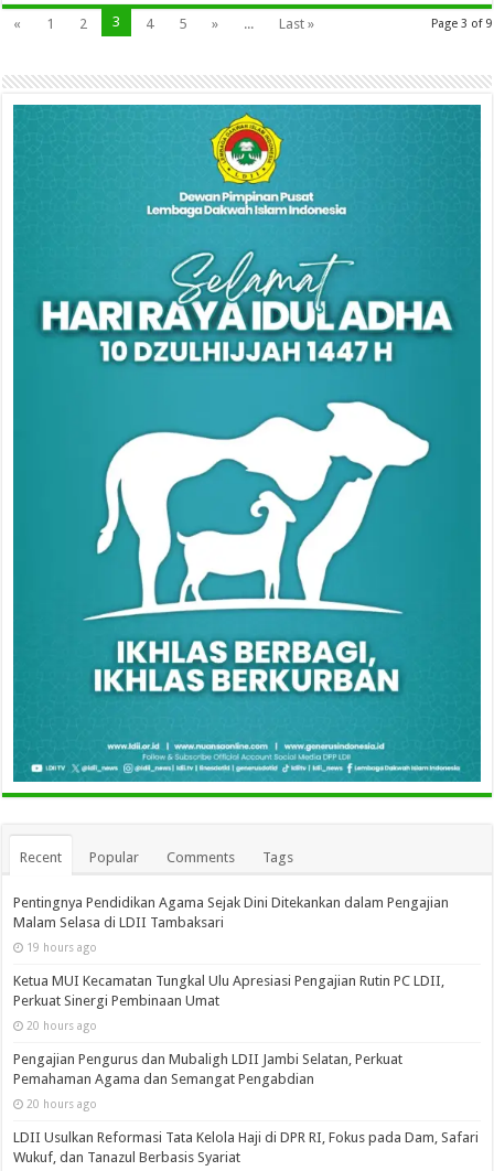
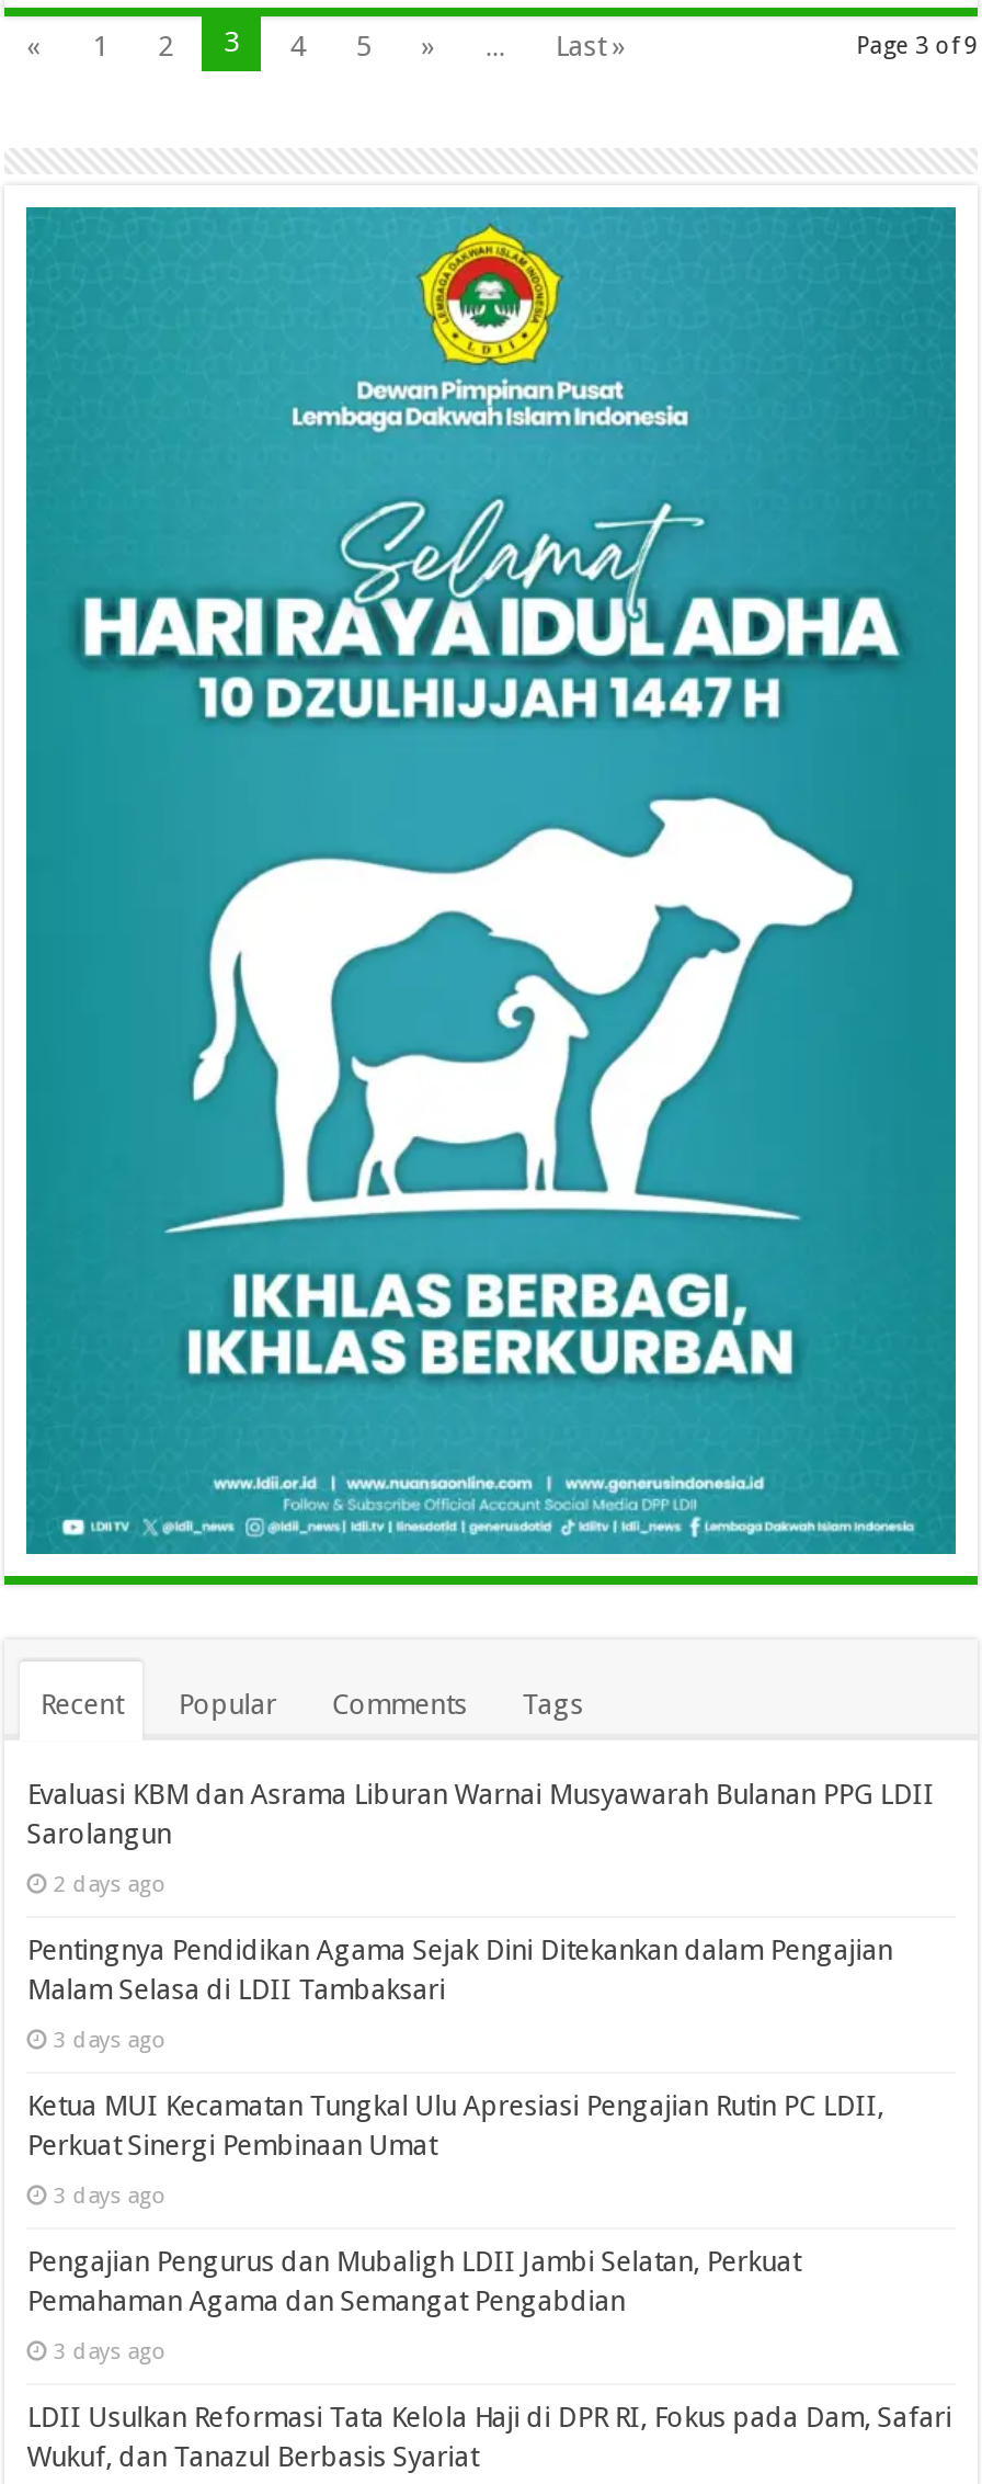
+ Evaluasi KBM dan Asrama Liburan Warnai Musyawarah Bulanan PPG LDII
+ Sarolangun
+ 2 days ago

- 19 hours ago
+ 3 days ago

- 20 hours ago
+ 3 days ago

- 20 hours ago
+ 3 days ago
